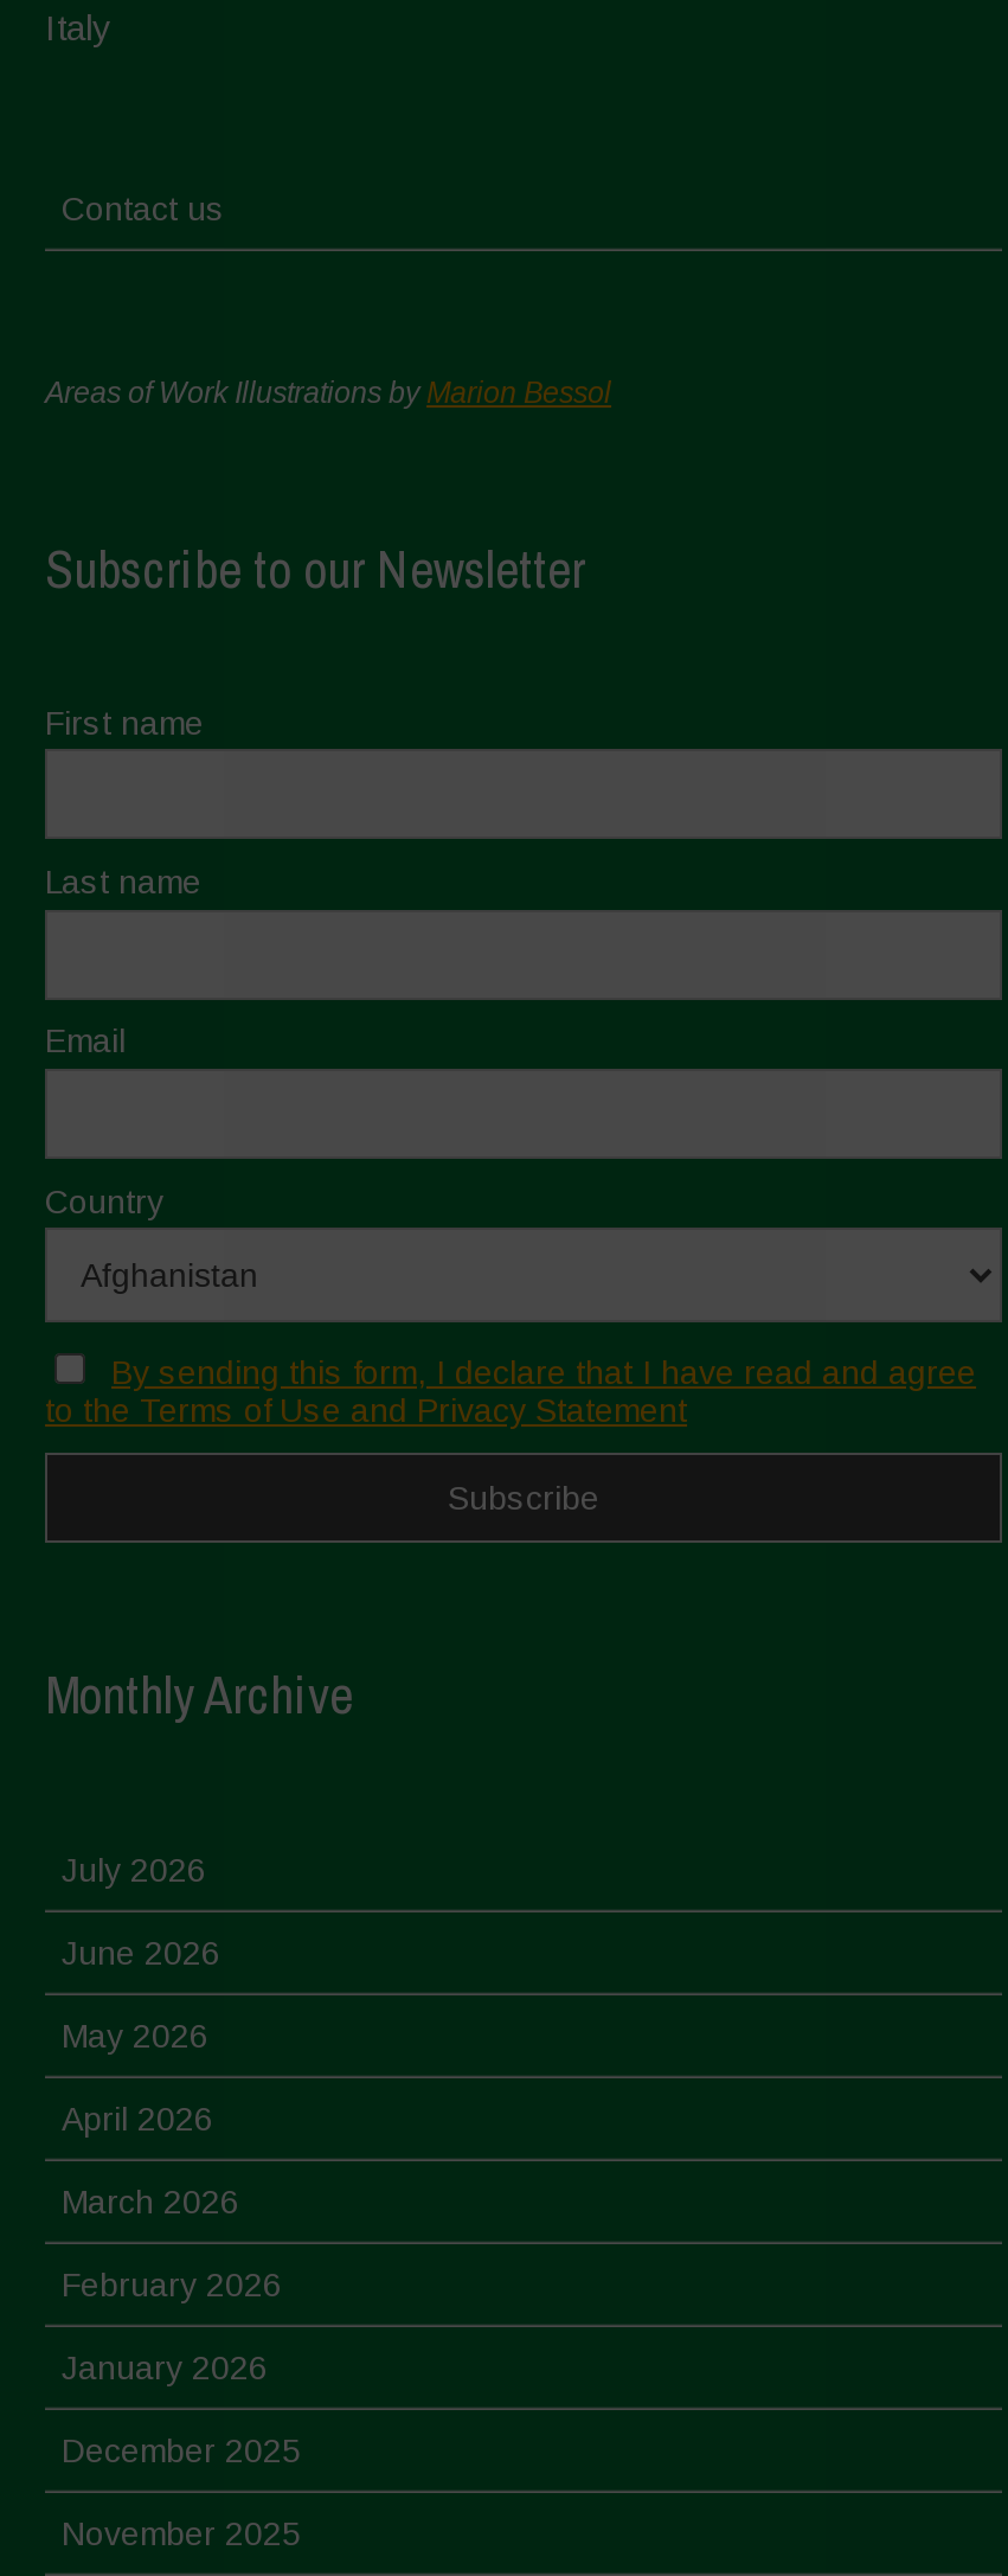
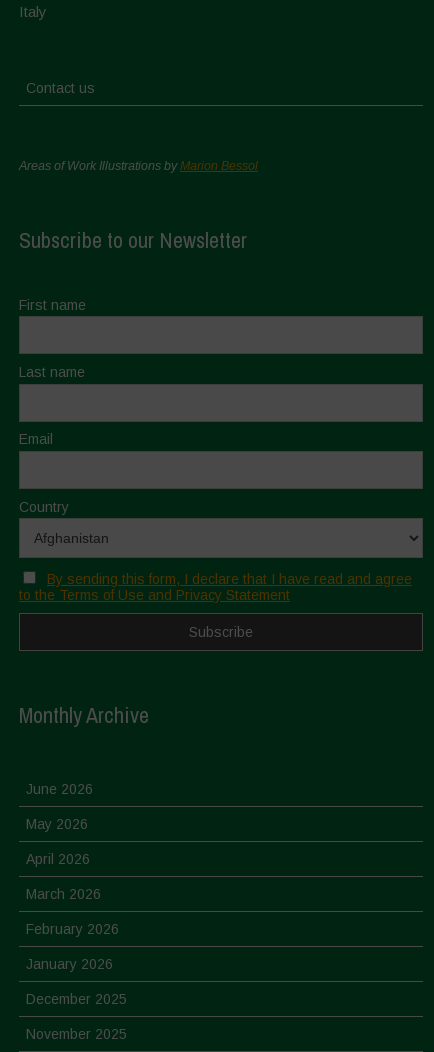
- July 2026
